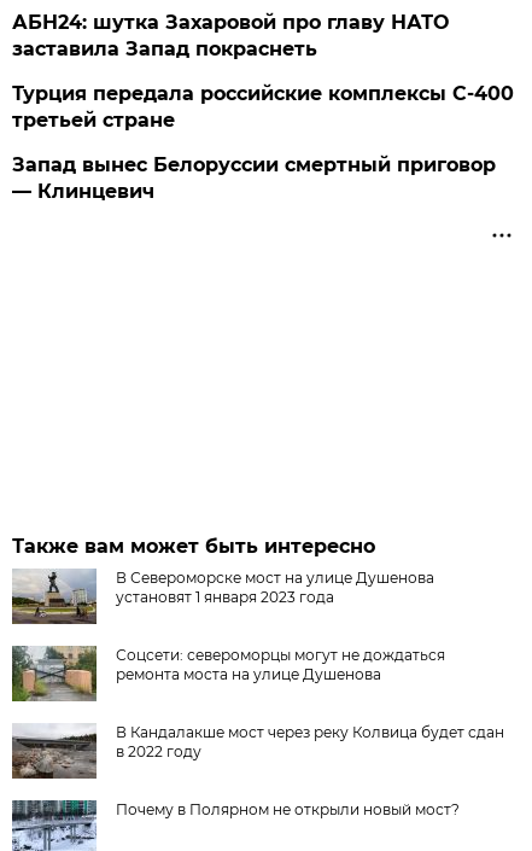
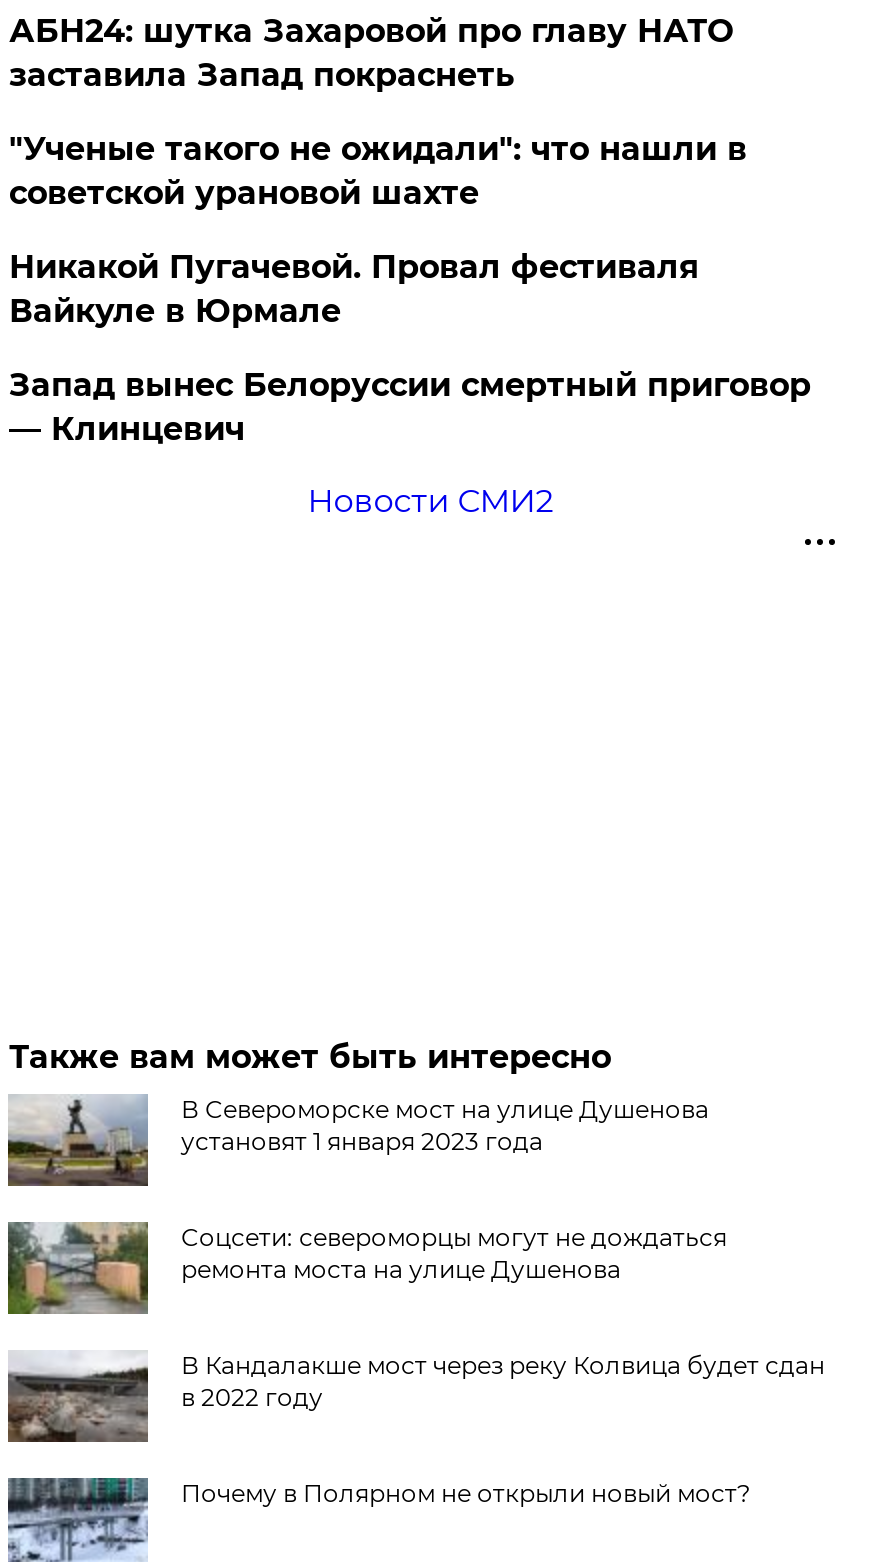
- Турция передала российские комплексы С-400
- третьей стране
+ "Ученые такого не ожидали": что нашли в
+ советской урановой шахте
+ Никакой Пугачевой. Провал фестиваля
+ Вайкуле в Юрмале

+ Новости СМИ2
